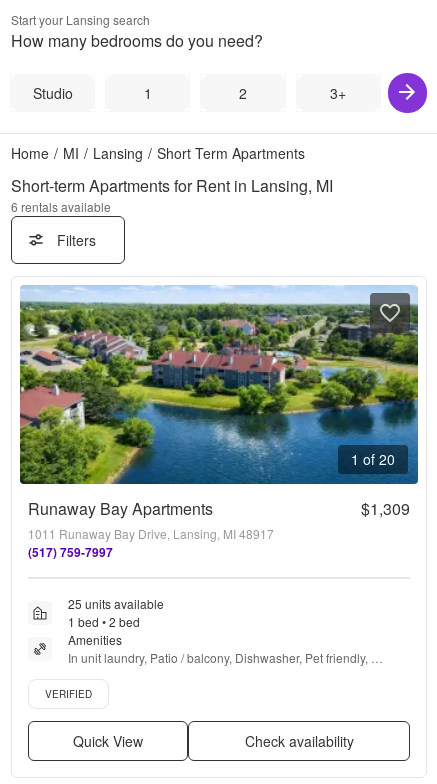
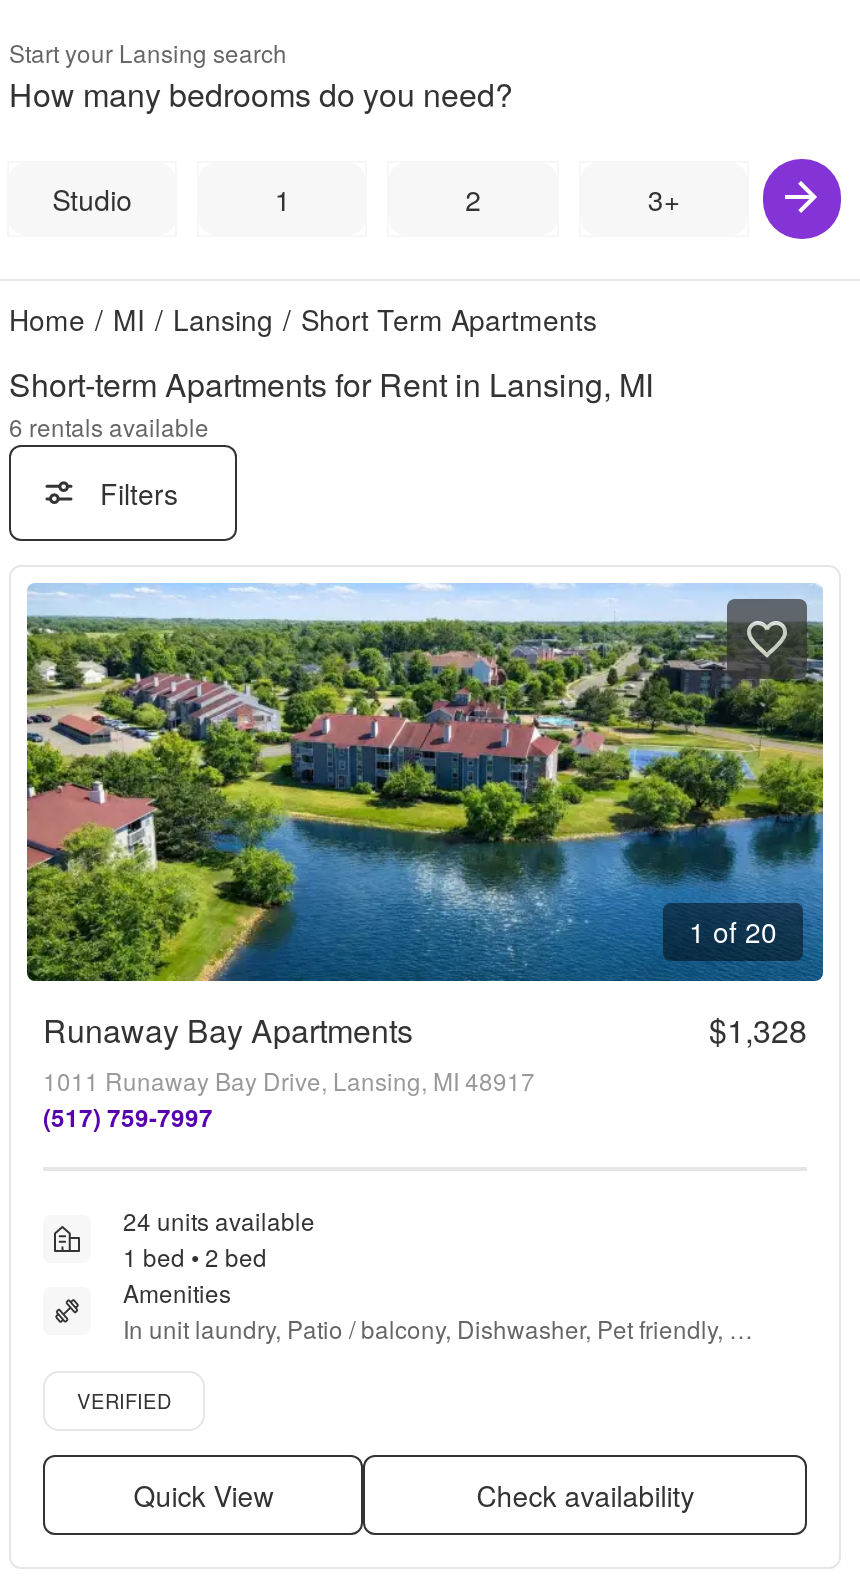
- $1,309
+ $1,328

- 25 units available
+ 24 units available
